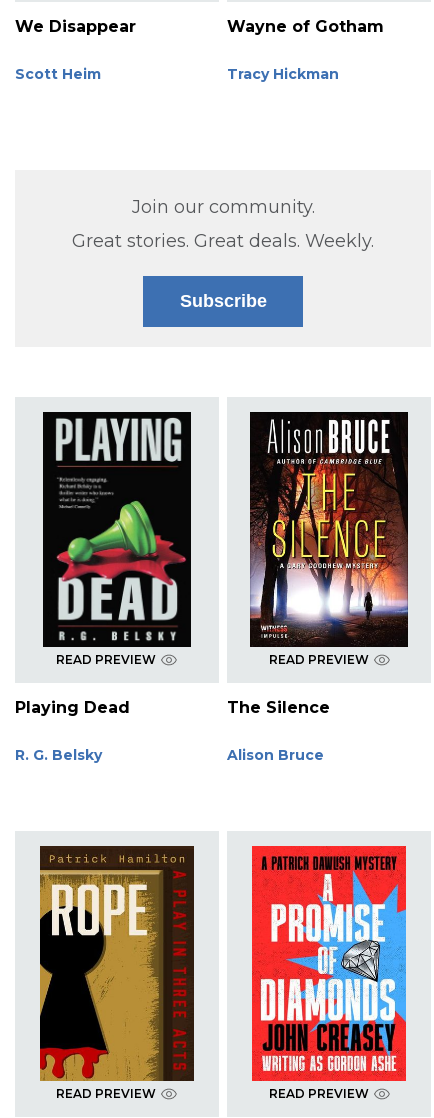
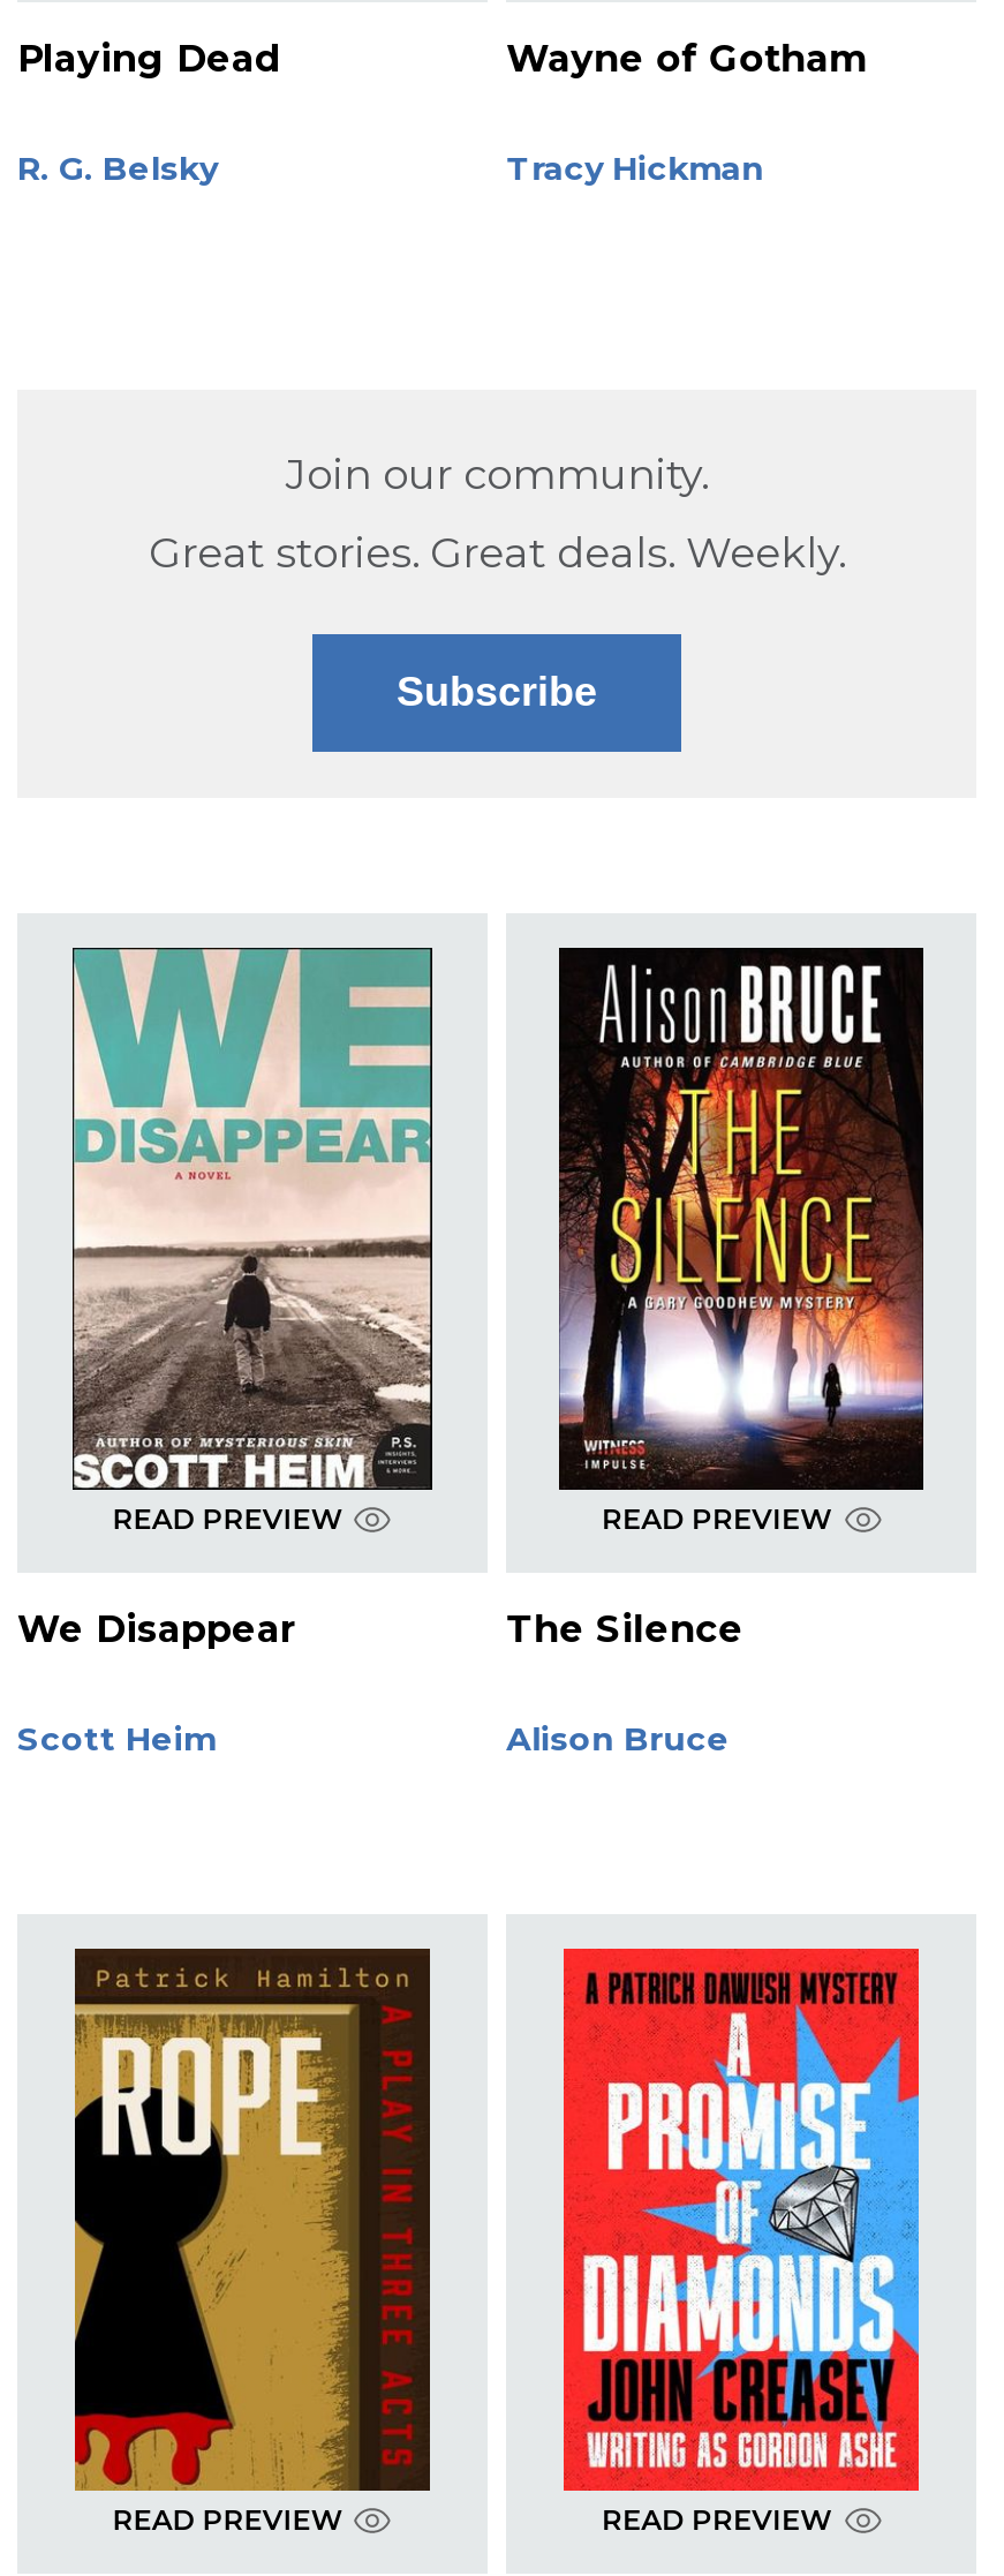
moved down: We Disappear

moved down: Scott Heim

- [image]
+ [image]

moved up: Playing Dead

moved up: R. G. Belsky
